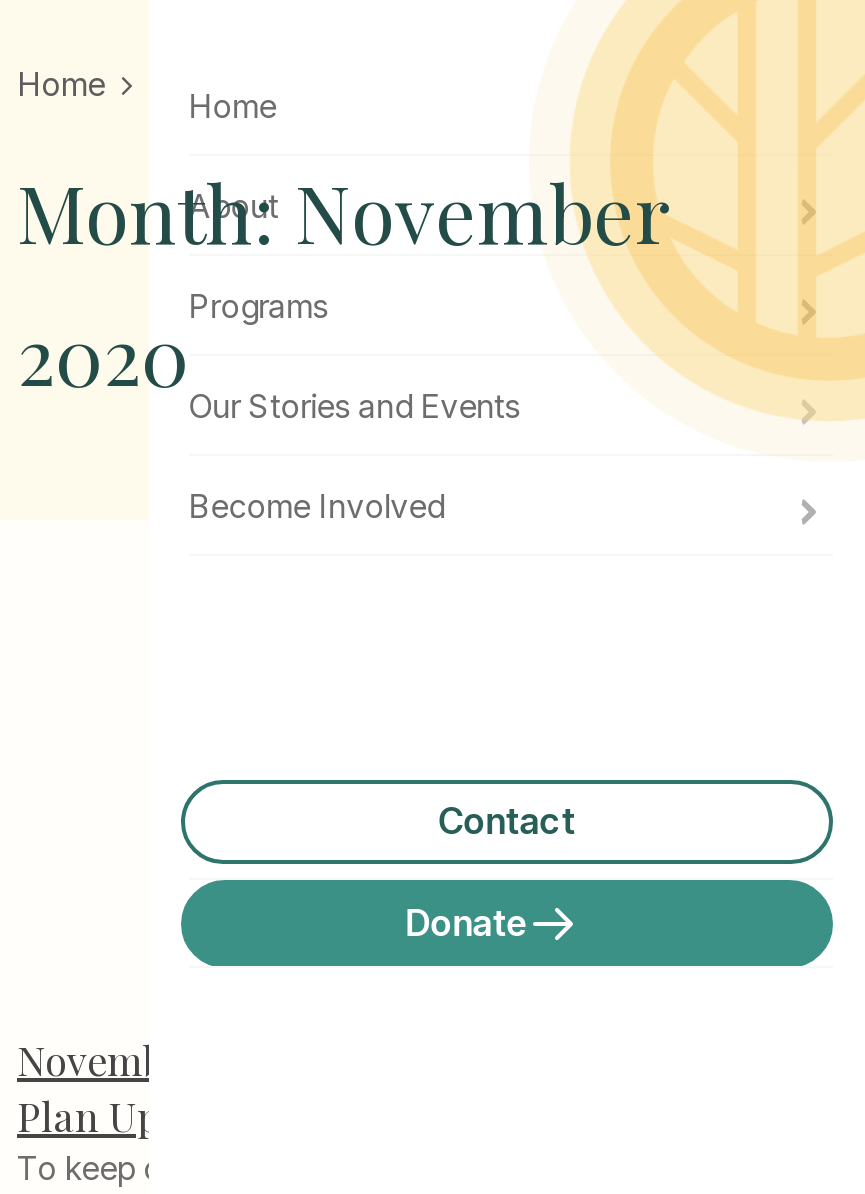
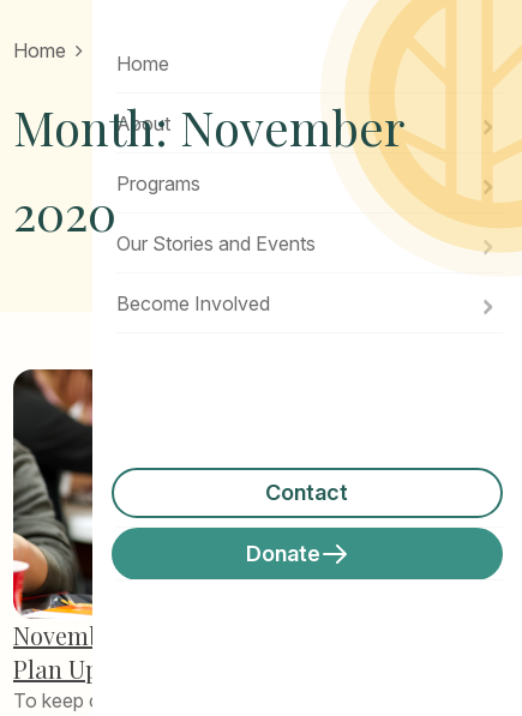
+ [image]
